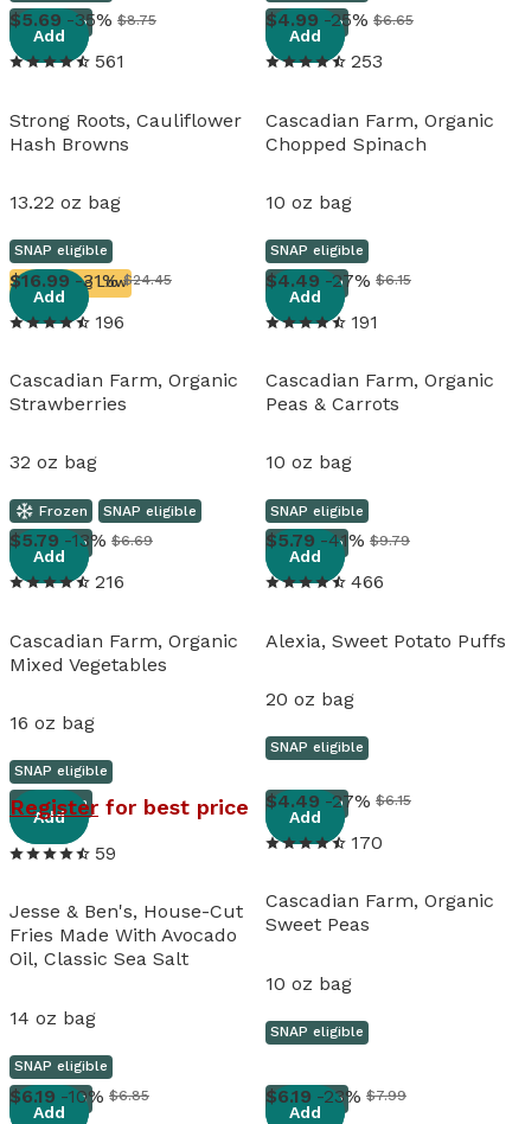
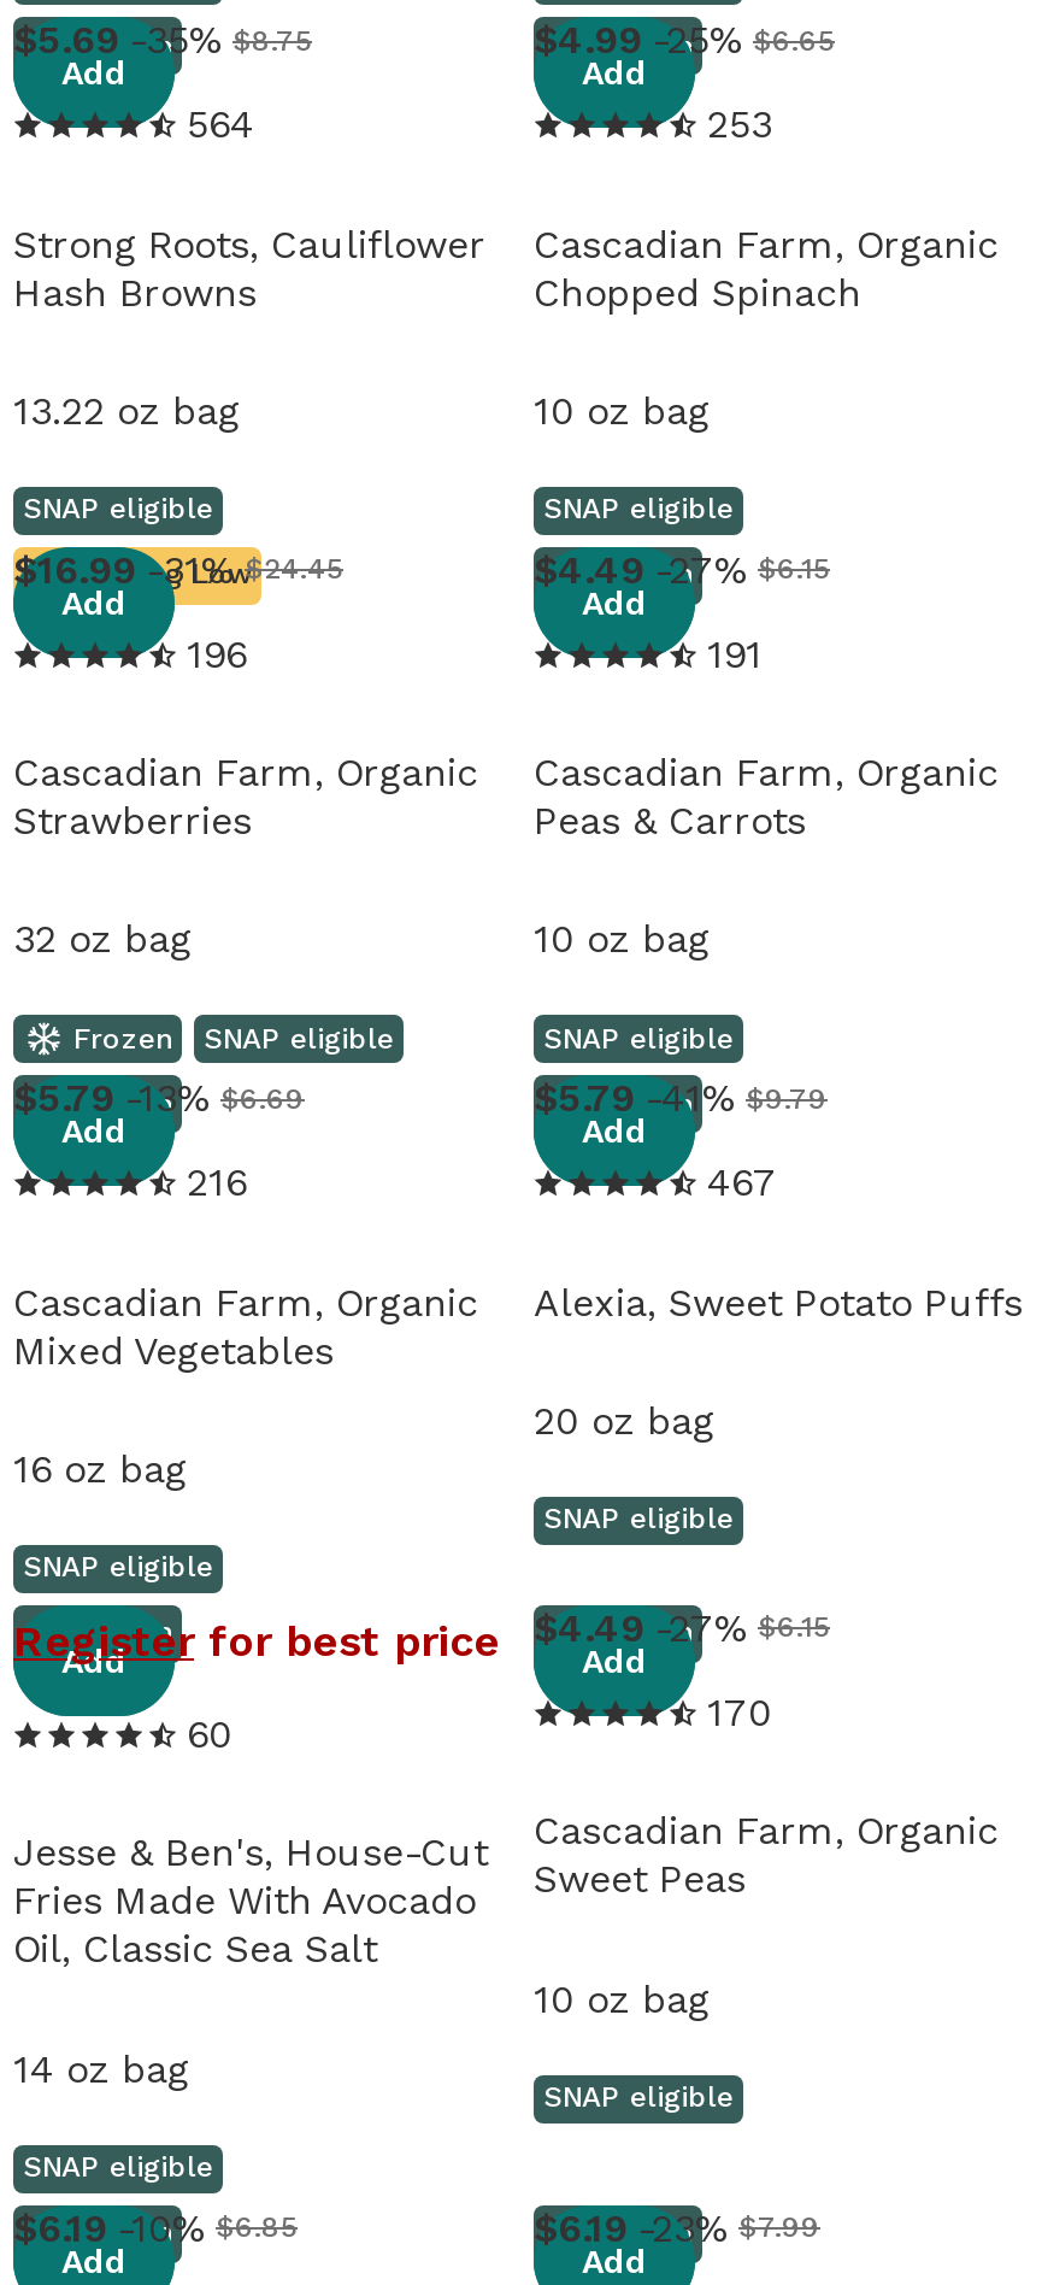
- 561
+ 564

- 466
+ 467

- 59
+ 60
